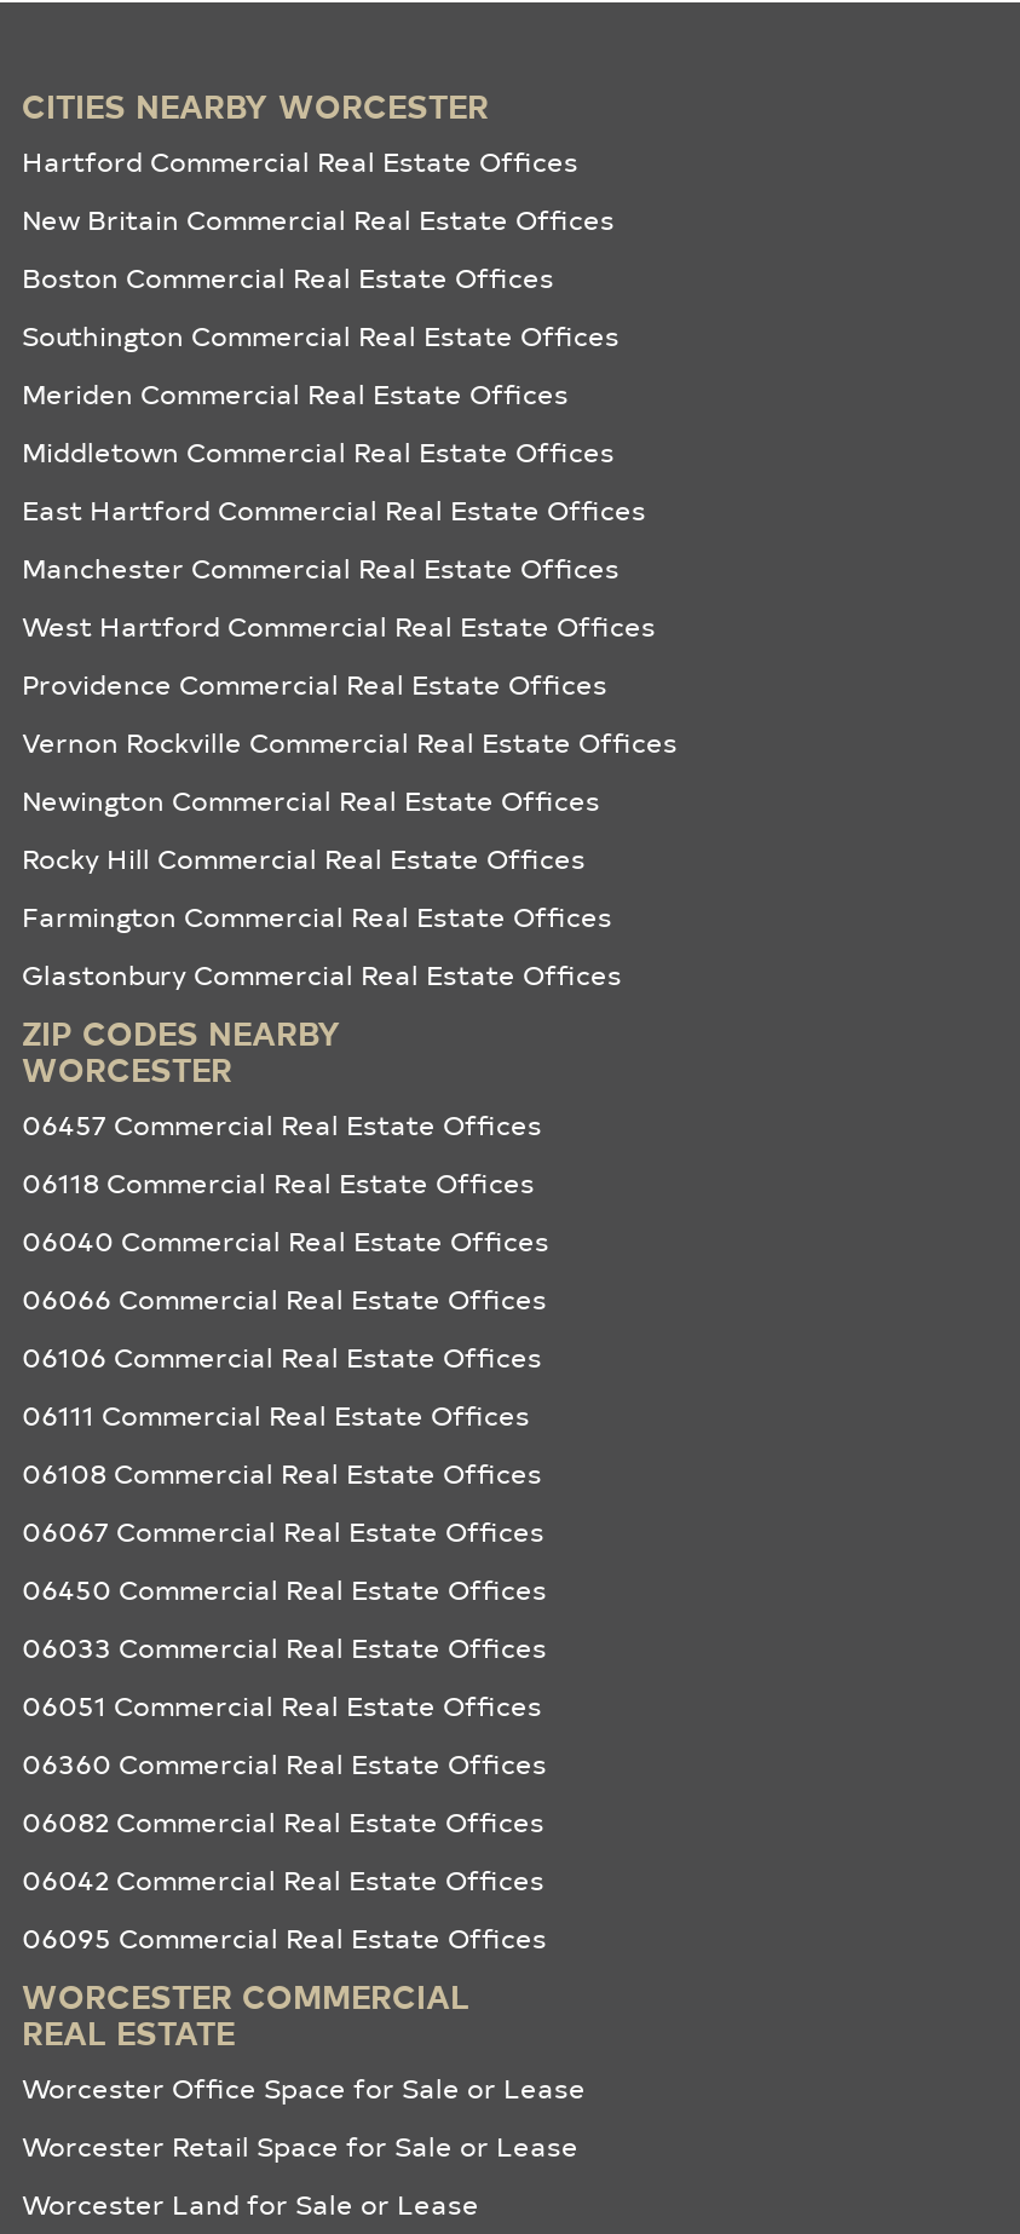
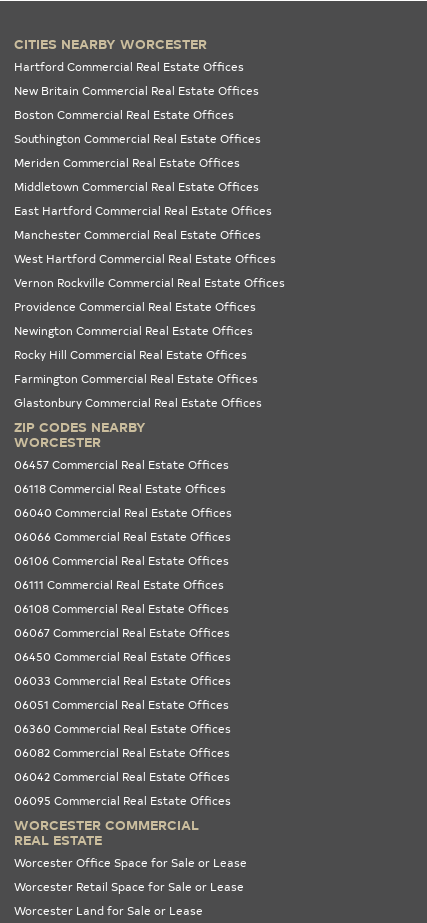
moved down: Providence Commercial Real Estate Offices

moved up: Vernon Rockville Commercial Real Estate Offices
